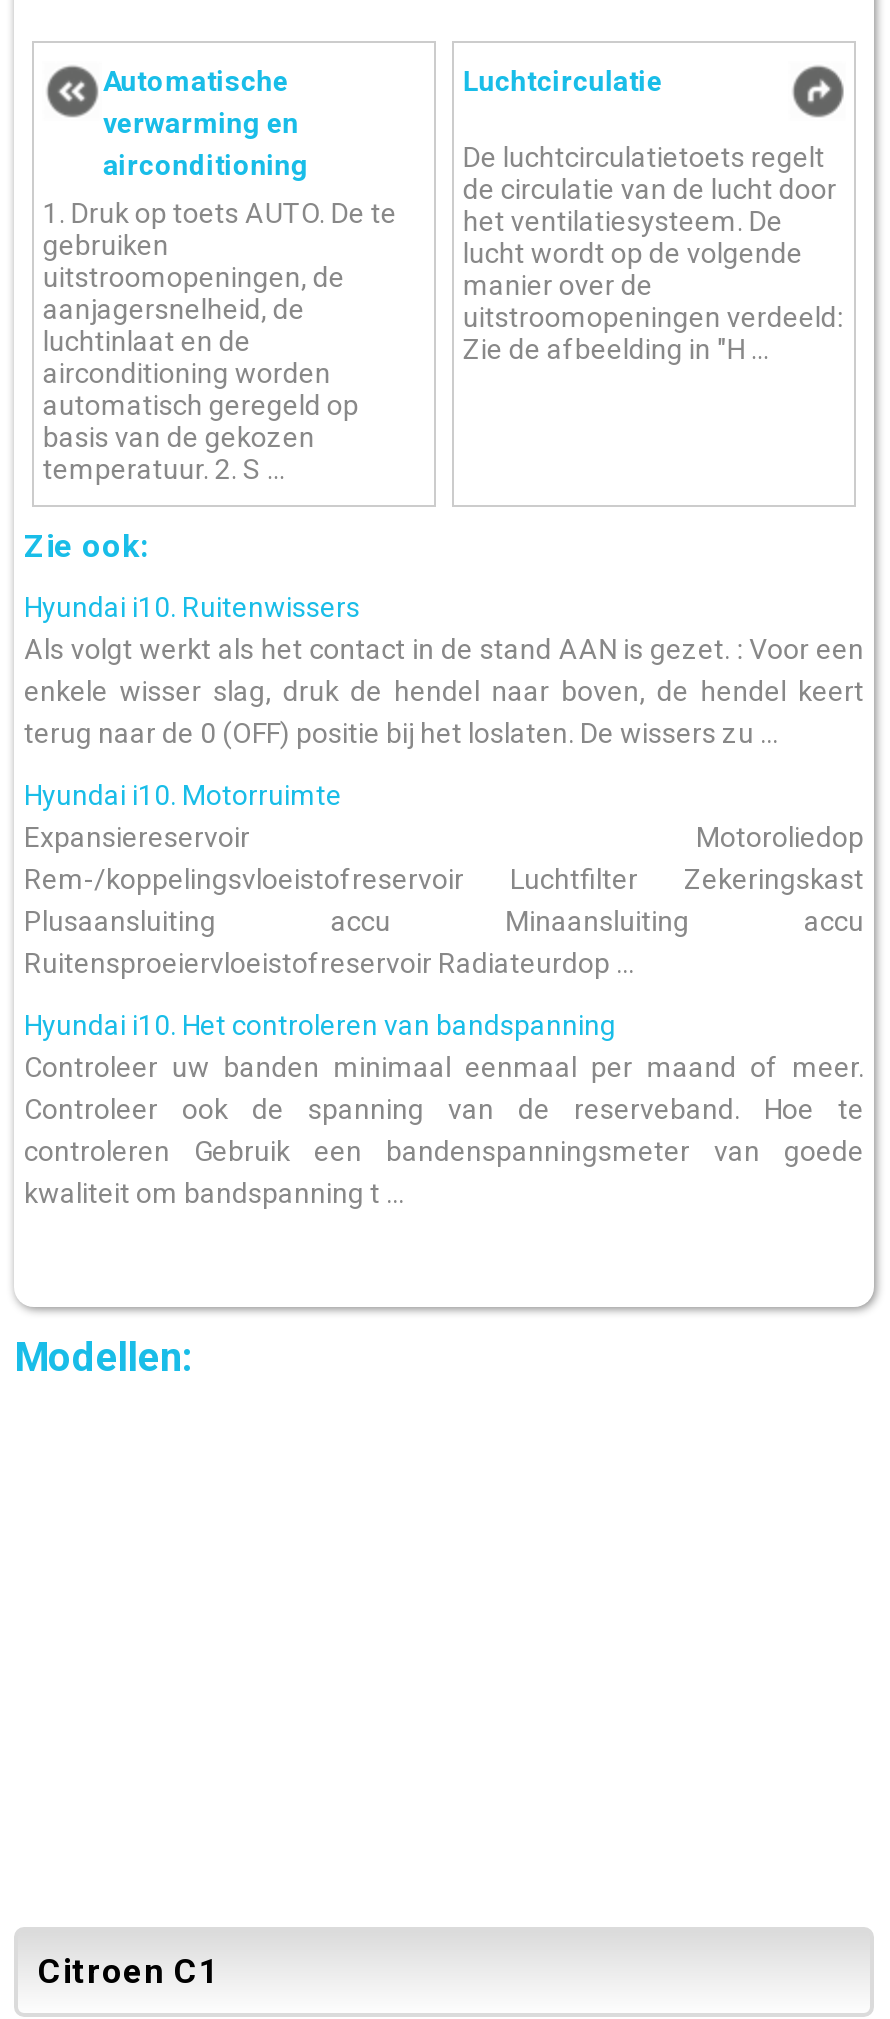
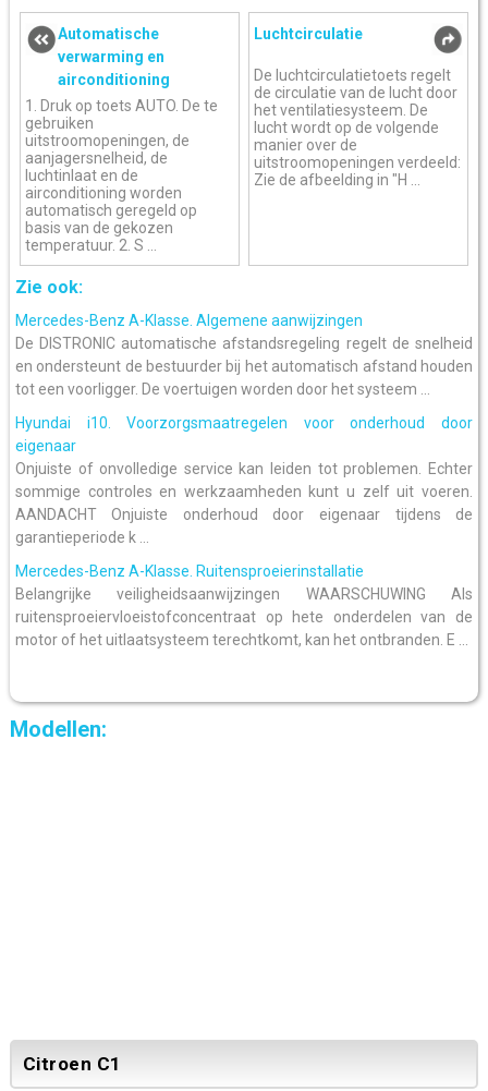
- Hyundai i10. Ruitenwissers
- Als volgt werkt als het contact in de stand AAN is gezet. : Voor een
- enkele wisser slag, druk de hendel naar boven, de hendel keert
- terug naar de 0 (OFF) positie bij het loslaten. De wissers zu ...
+ Mercedes-Benz A-Klasse. Algemene aanwijzingen
+ De DISTRONIC automatische afstandsregeling regelt de snelheid
+ en ondersteunt de bestuurder bij het automatisch afstand houden
+ tot een voorligger. De voertuigen worden door het systeem ...

- Hyundai i10. Motorruimte
- Expansiereservoir Motoroliedop
- Rem-/koppelingsvloeistofreservoir Luchtfilter Zekeringskast
- Plusaansluiting accu Minaansluiting accu
- Ruitensproeiervloeistofreservoir Radiateurdop ...
+ Hyundai i10. Voorzorgsmaatregelen voor onderhoud door
+ eigenaar
+ Onjuiste of onvolledige service kan leiden tot problemen. Echter
+ sommige controles en werkzaamheden kunt u zelf uit voeren.
+ AANDACHT Onjuiste onderhoud door eigenaar tijdens de
+ garantieperiode k ...

- Hyundai i10. Het controleren van bandspanning
- Controleer uw banden minimaal eenmaal per maand of meer.
- Controleer ook de spanning van de reserveband. Hoe te
- controleren Gebruik een bandenspanningsmeter van goede
- kwaliteit om bandspanning t ...
+ Mercedes-Benz A-Klasse. Ruitensproeierinstallatie
+ Belangrijke veiligheidsaanwijzingen WAARSCHUWING Als
+ ruitensproeiervloeistofconcentraat op hete onderdelen van de
+ motor of het uitlaatsysteem terechtkomt, kan het ontbranden. E ...
